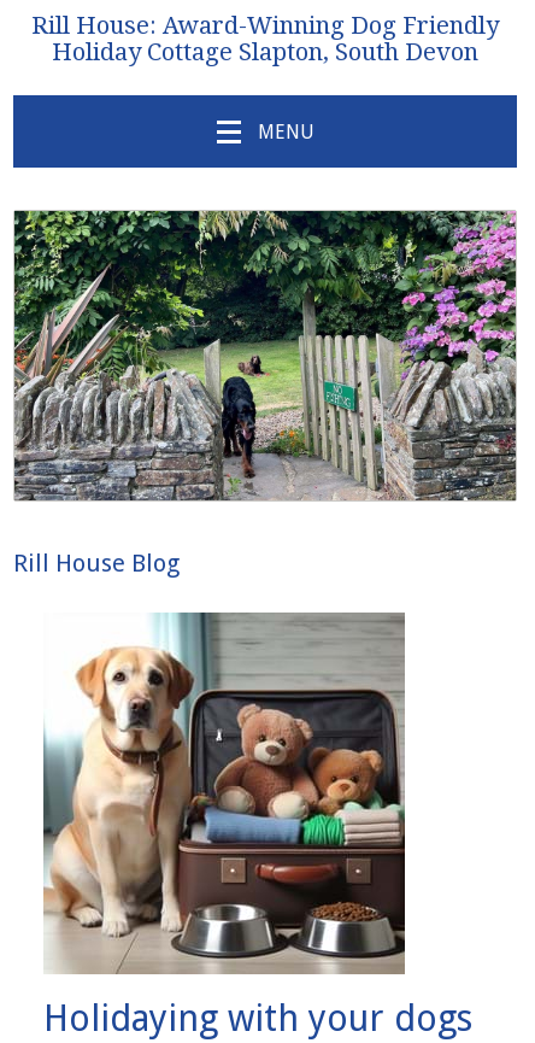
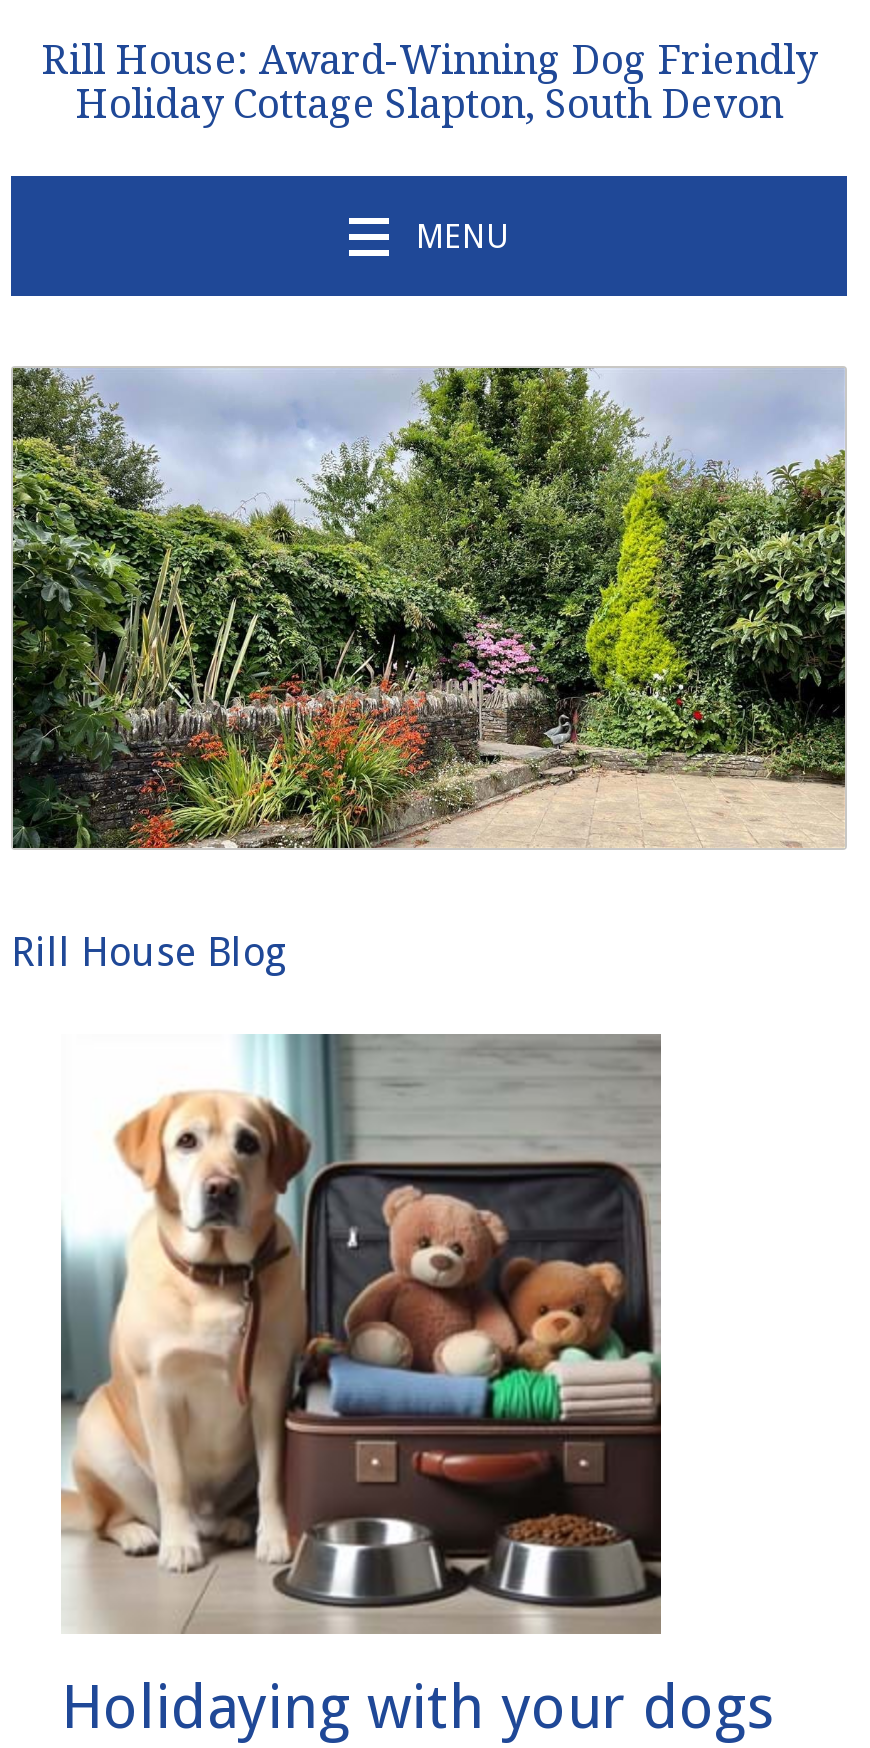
- [image]
+ [image]
